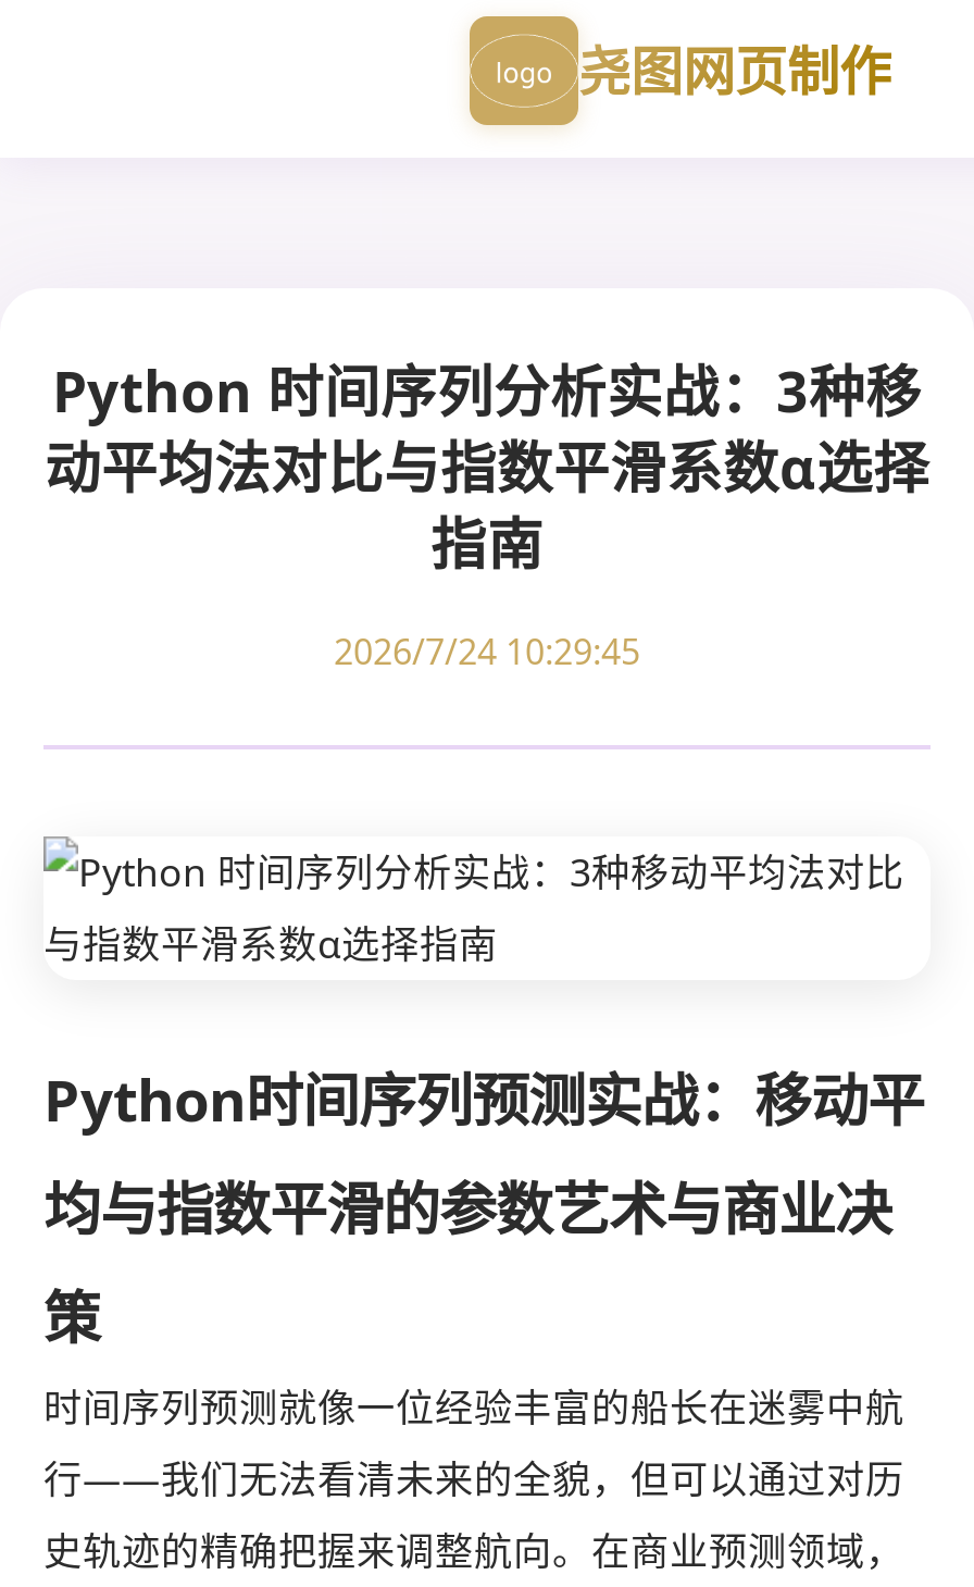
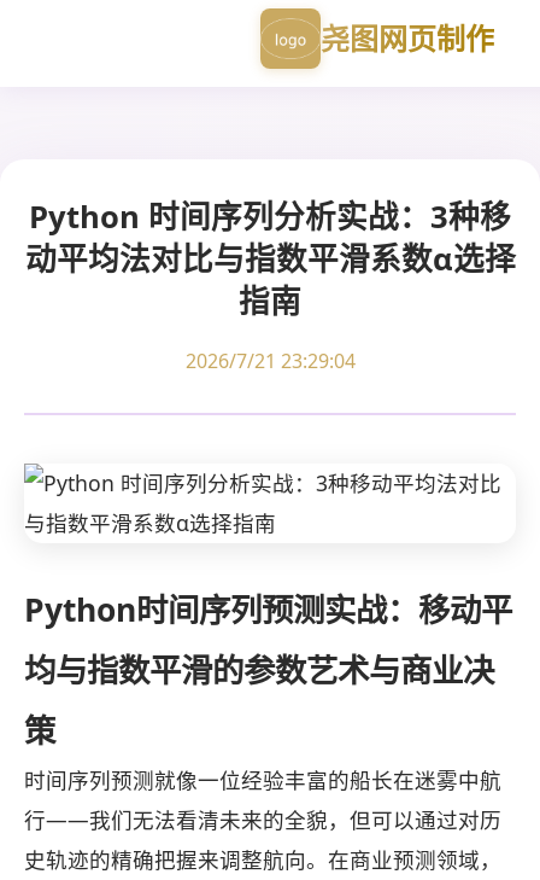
- 2026/7/24 10:29:45
+ 2026/7/21 23:29:04
